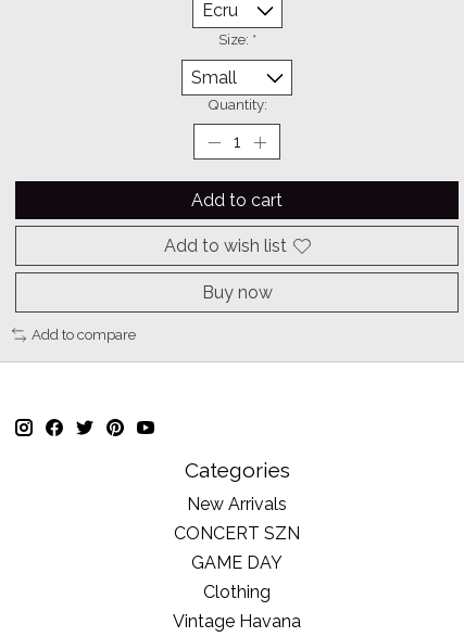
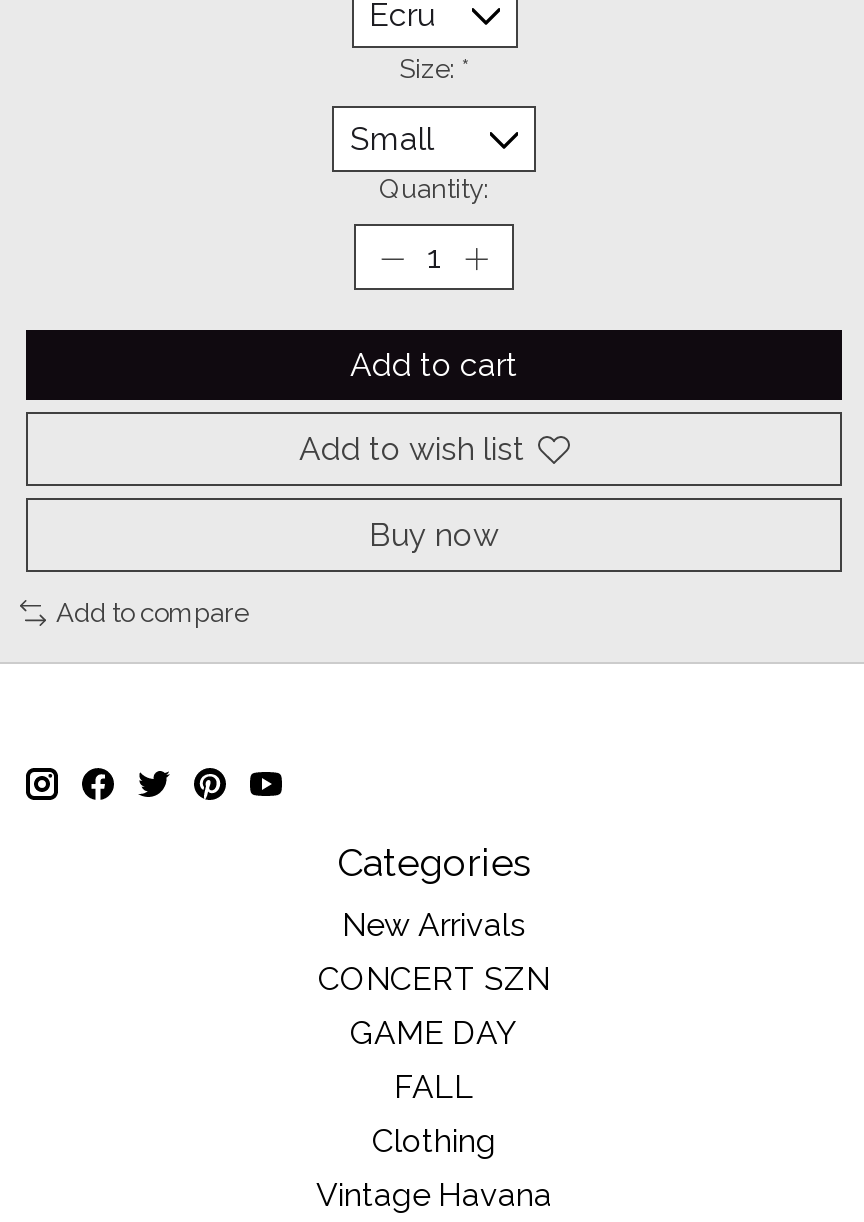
+ FALL
